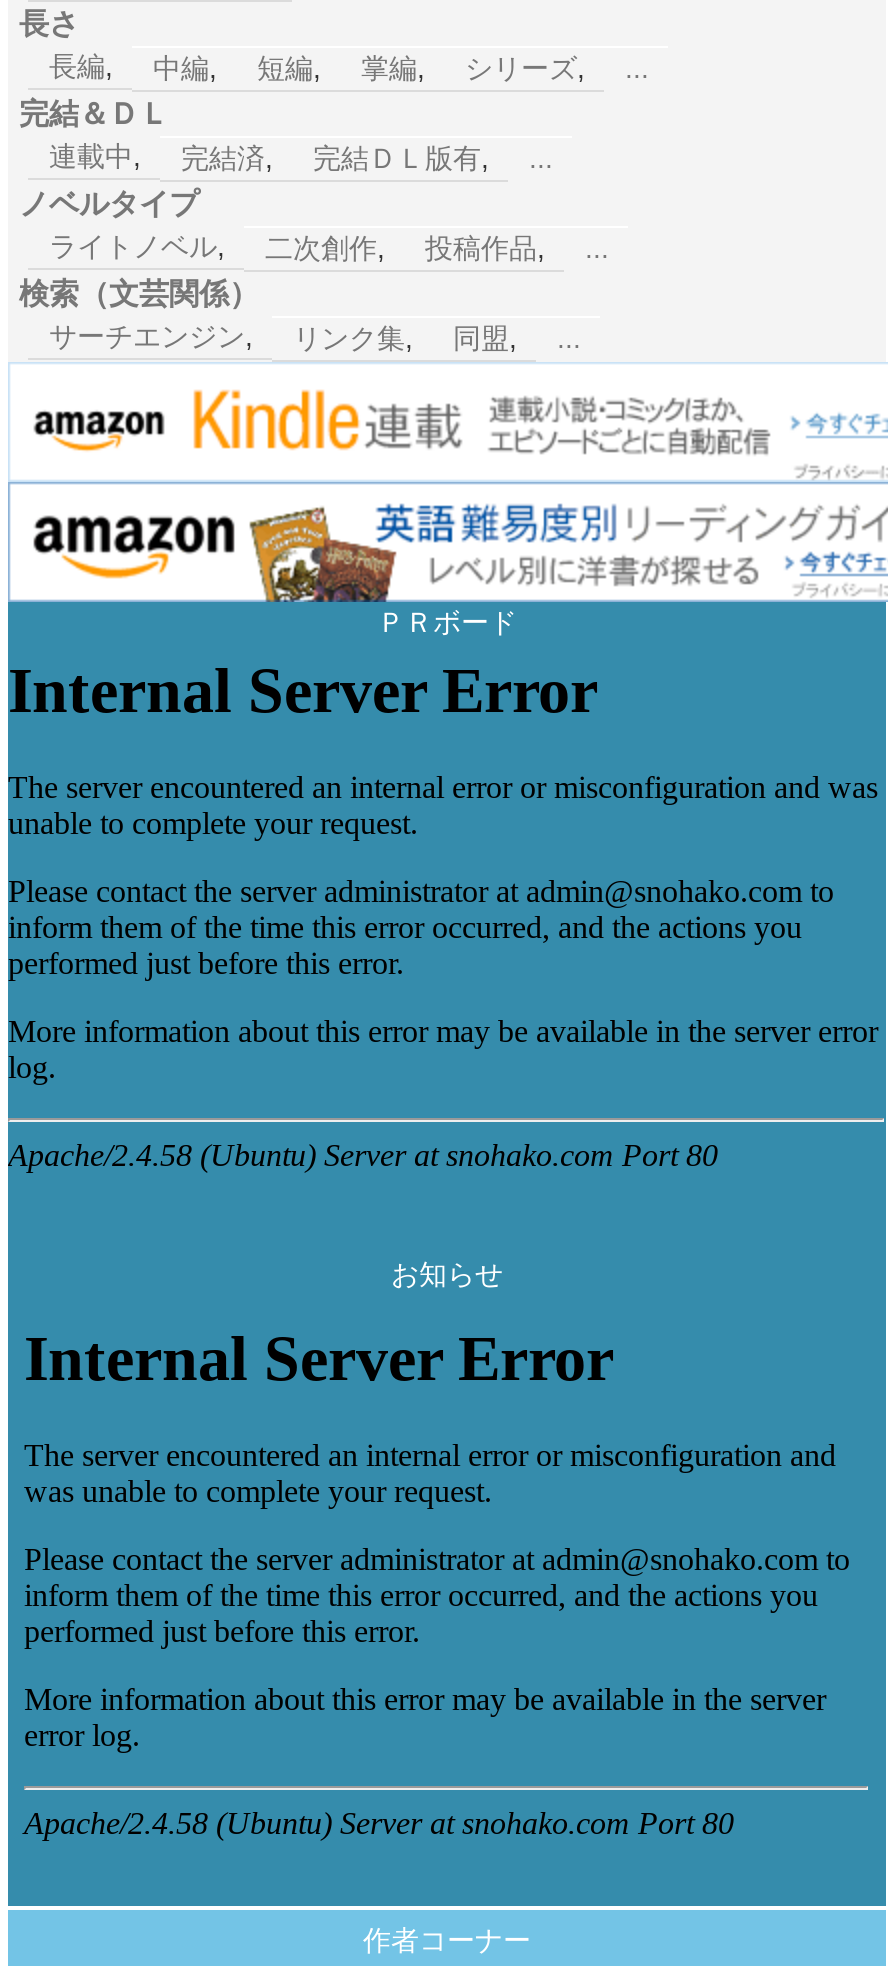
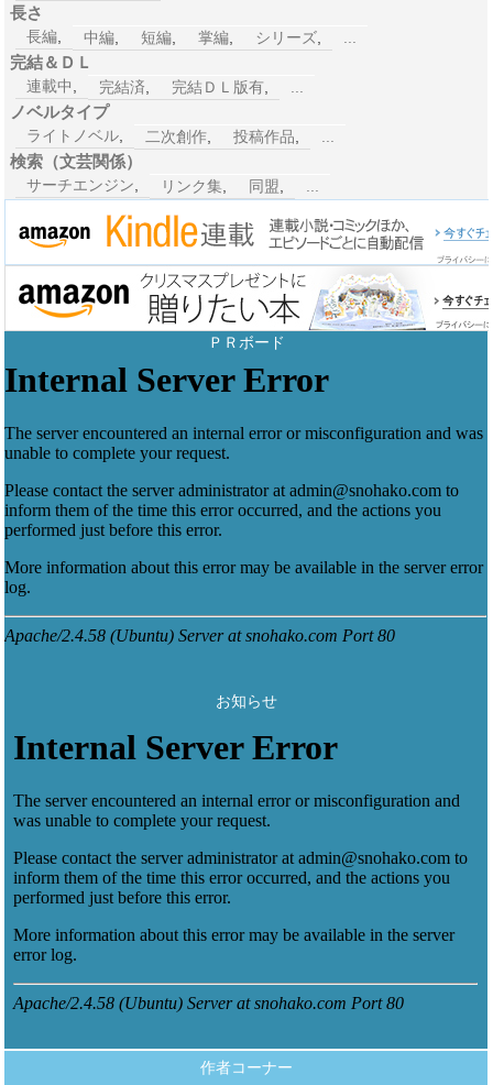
- [image]
+ [image]
